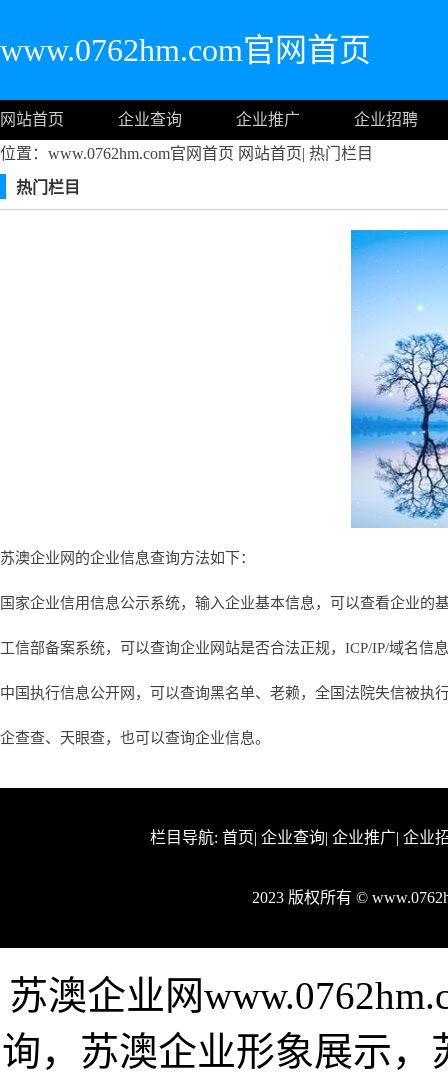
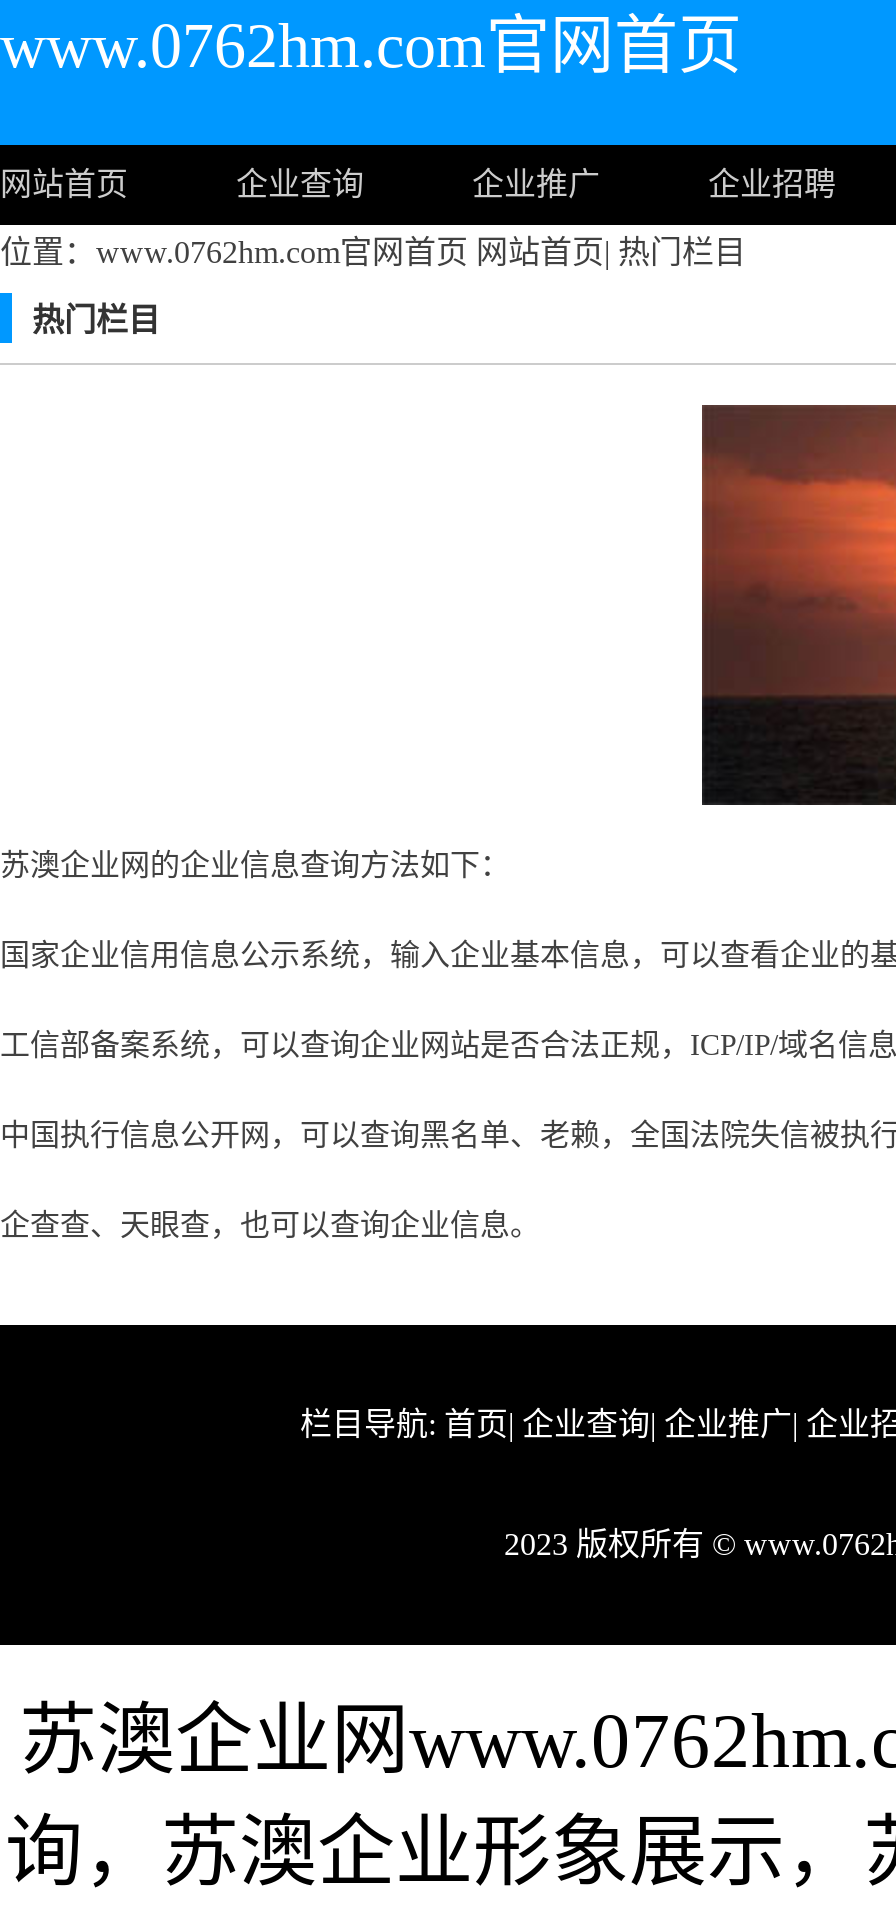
- [image]
+ [image]
